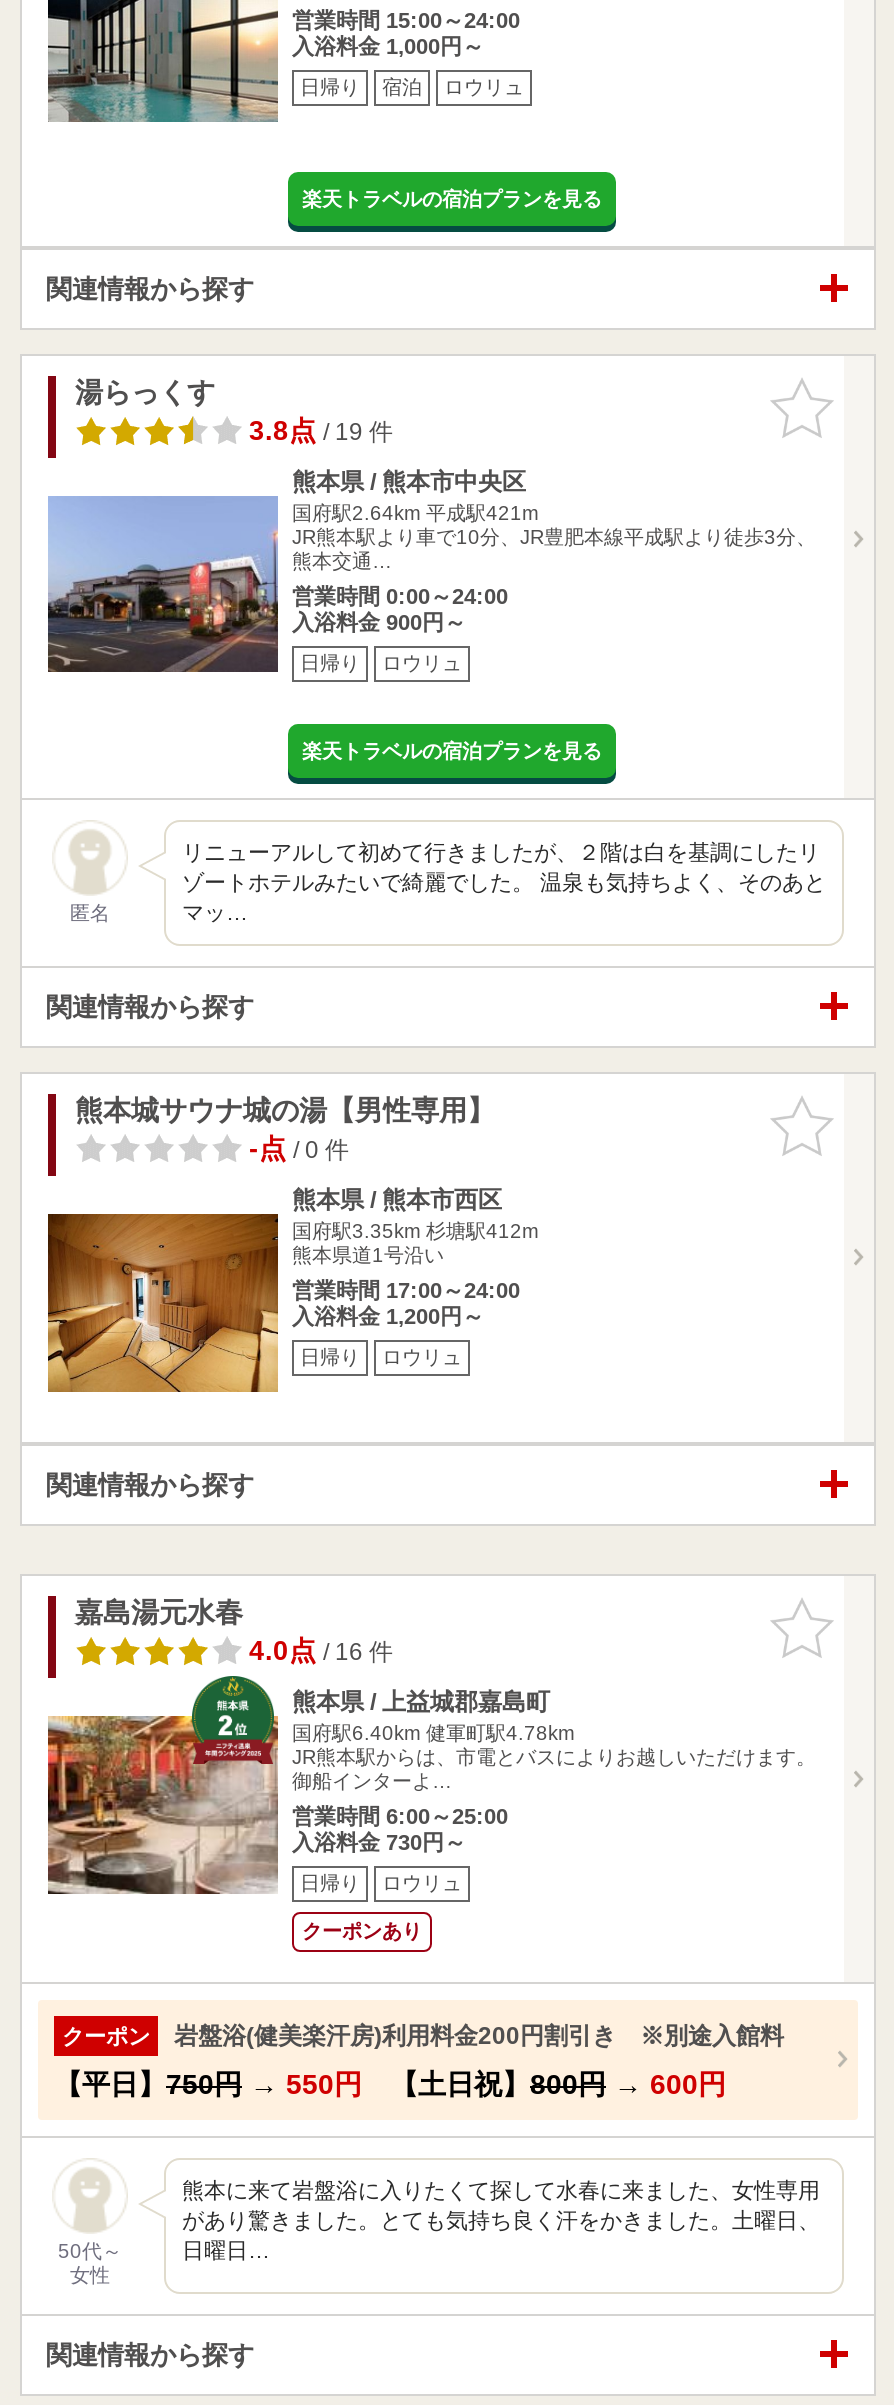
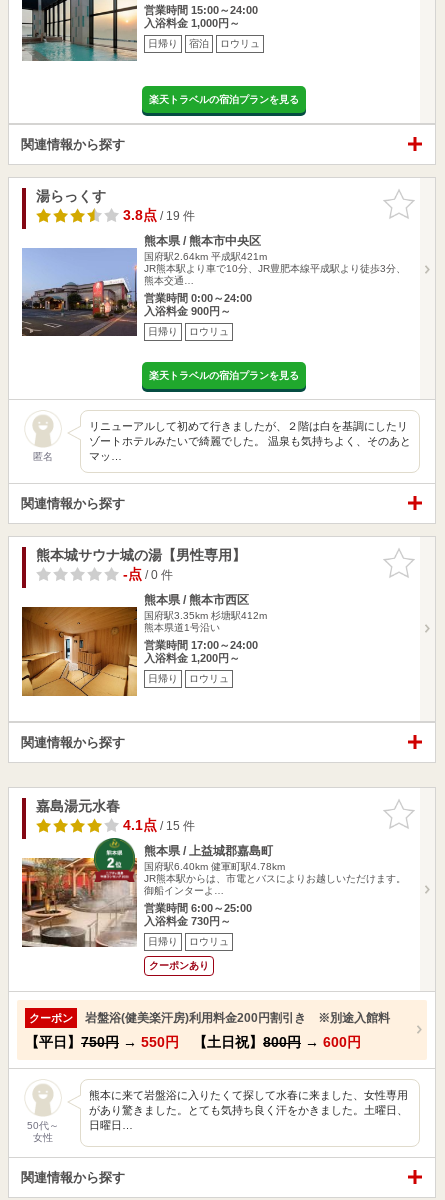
- 4.0点/ 16 件
+ 4.1点/ 15 件
